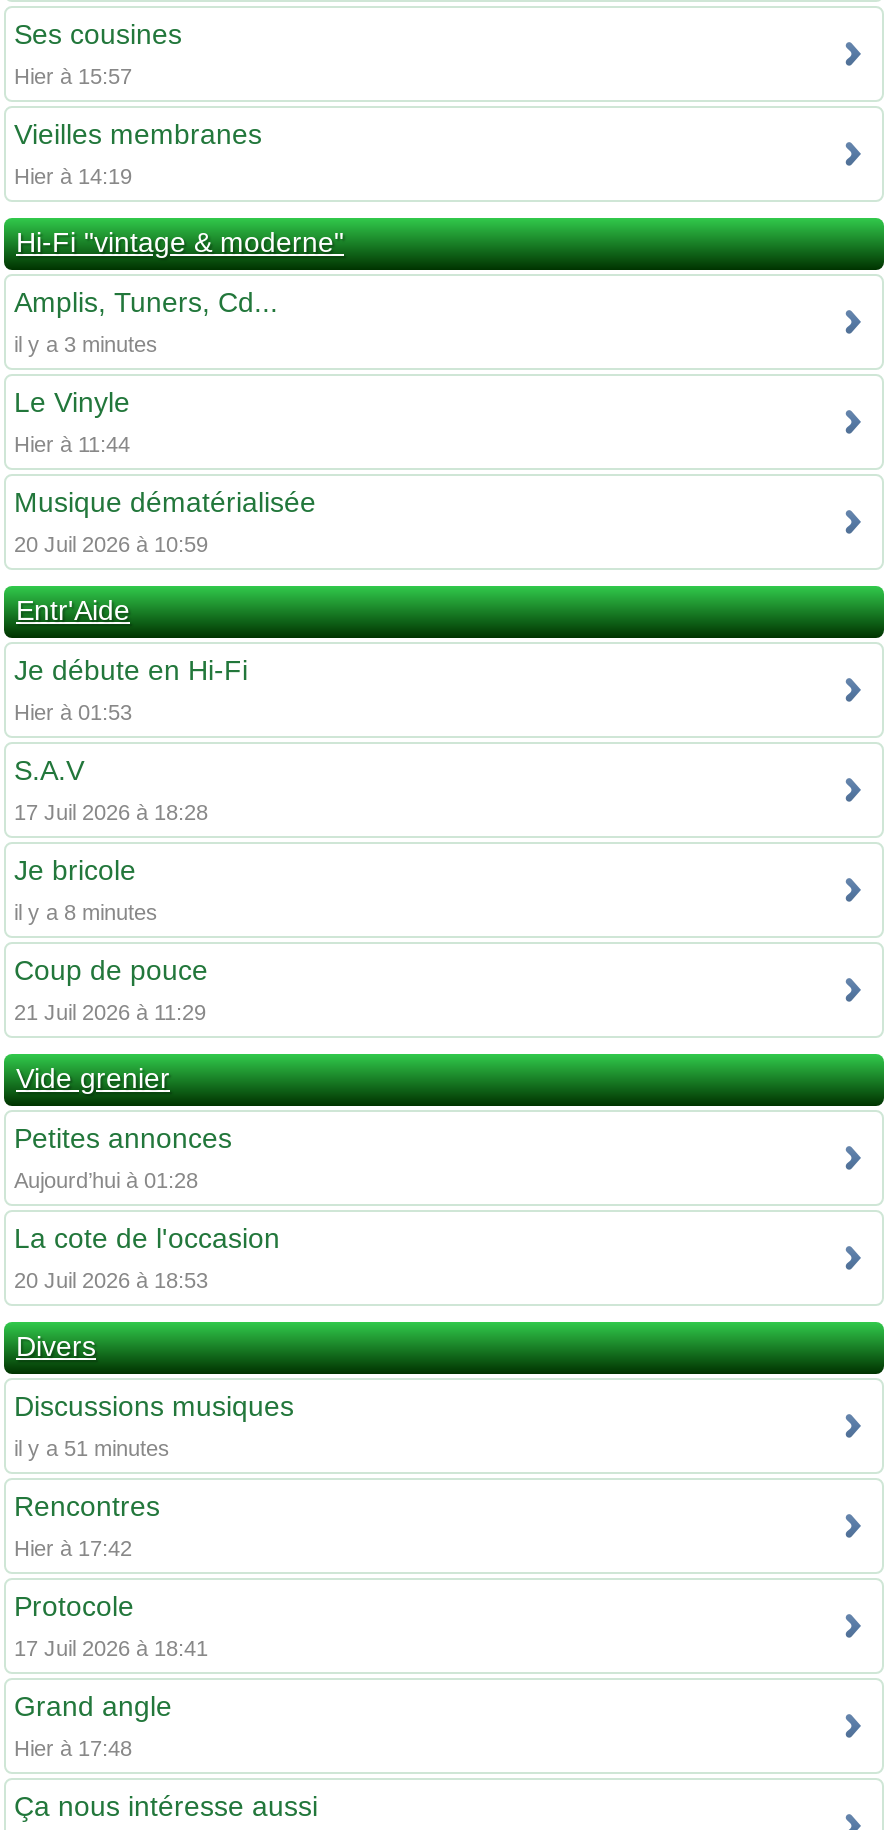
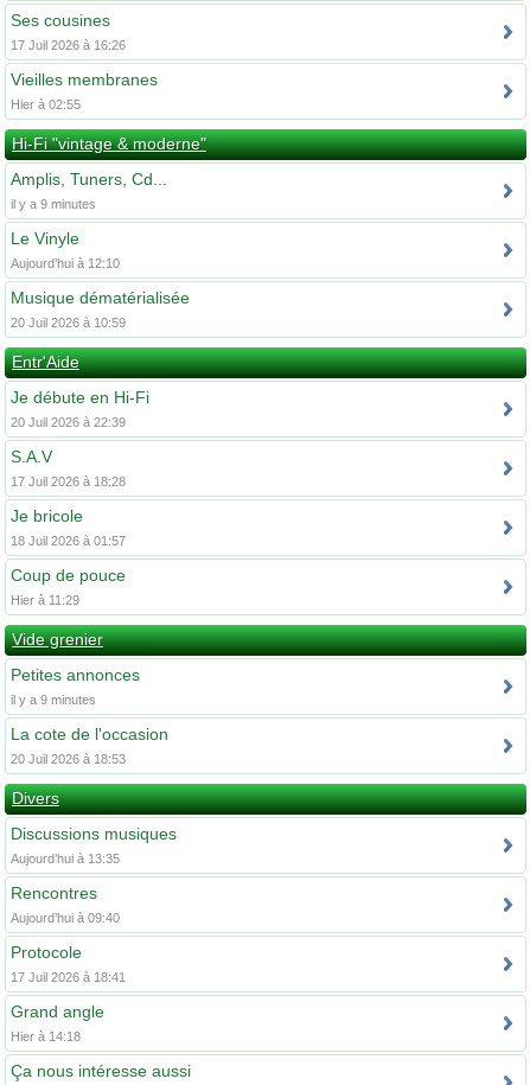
- Hier à 15:57
+ 17 Juil 2026 à 16:26

- Hier à 14:19
+ Hier à 02:55

- il y a 3 minutes
+ il y a 9 minutes

- Hier à 11:44
+ Aujourd’hui à 12:10

- Hier à 01:53
+ 20 Juil 2026 à 22:39

- il y a 8 minutes
+ 18 Juil 2026 à 01:57

- 21 Juil 2026 à 11:29
+ Hier à 11:29

- Aujourd’hui à 01:28
+ il y a 9 minutes

- il y a 51 minutes
+ Aujourd’hui à 13:35

- Hier à 17:42
+ Aujourd’hui à 09:40

- Hier à 17:48
+ Hier à 14:18
